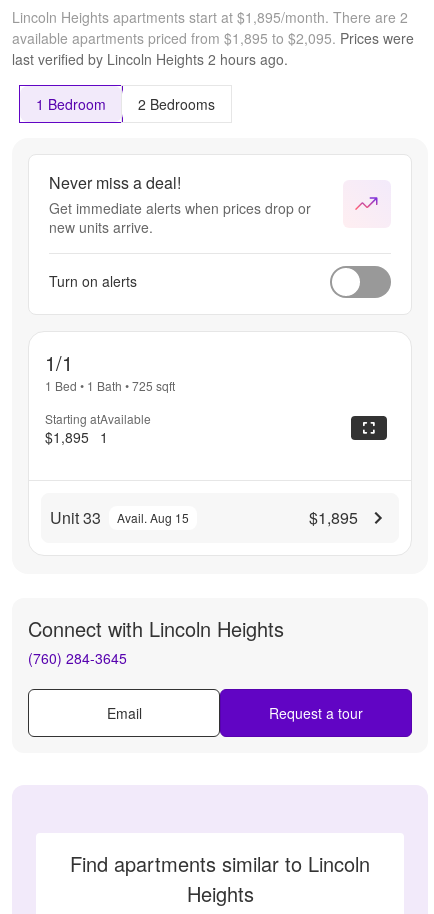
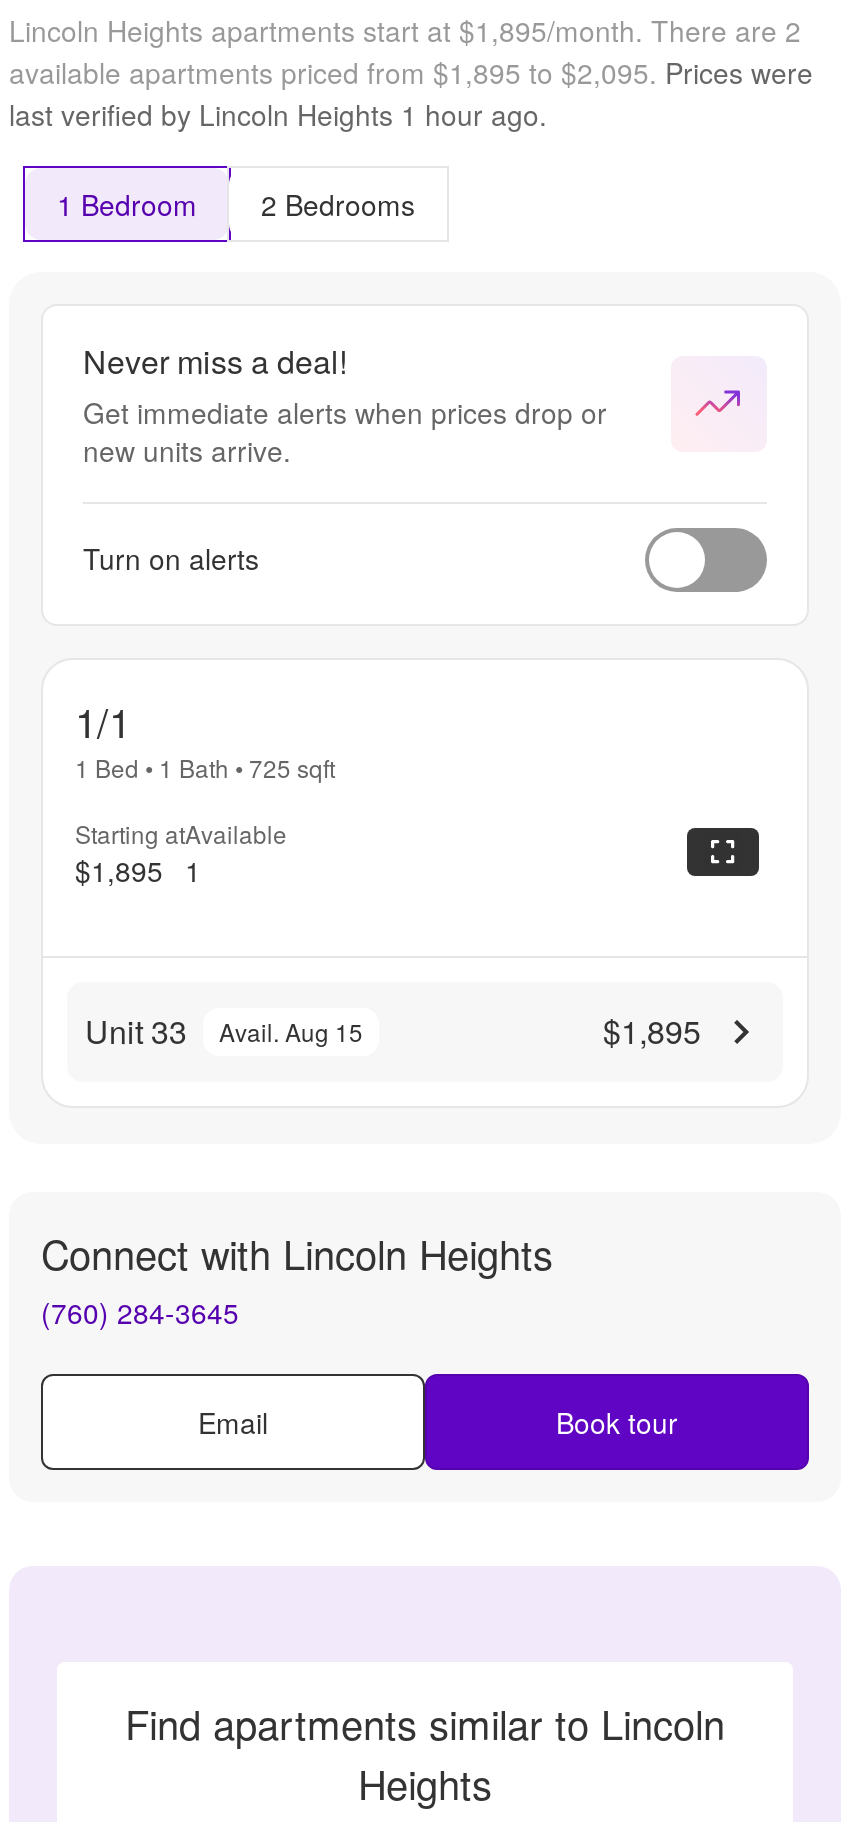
- last verified by Lincoln Heights 2 hours ago.
+ last verified by Lincoln Heights 1 hour ago.

- Request a tour
+ Book tour
